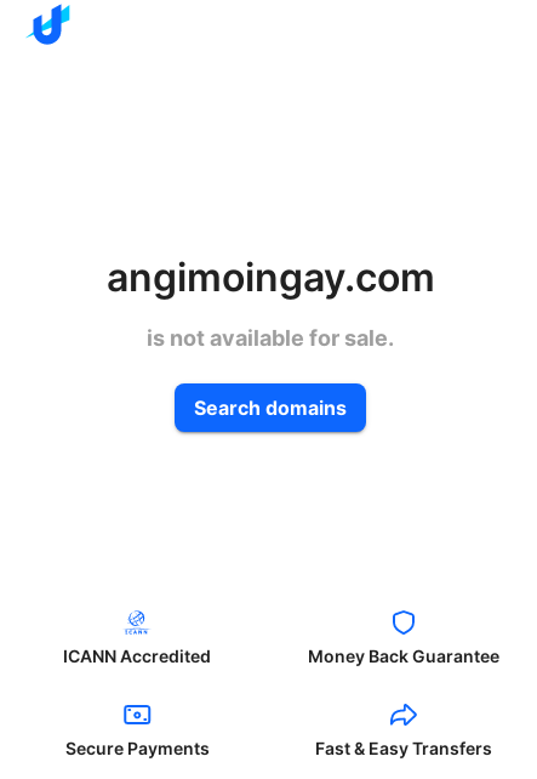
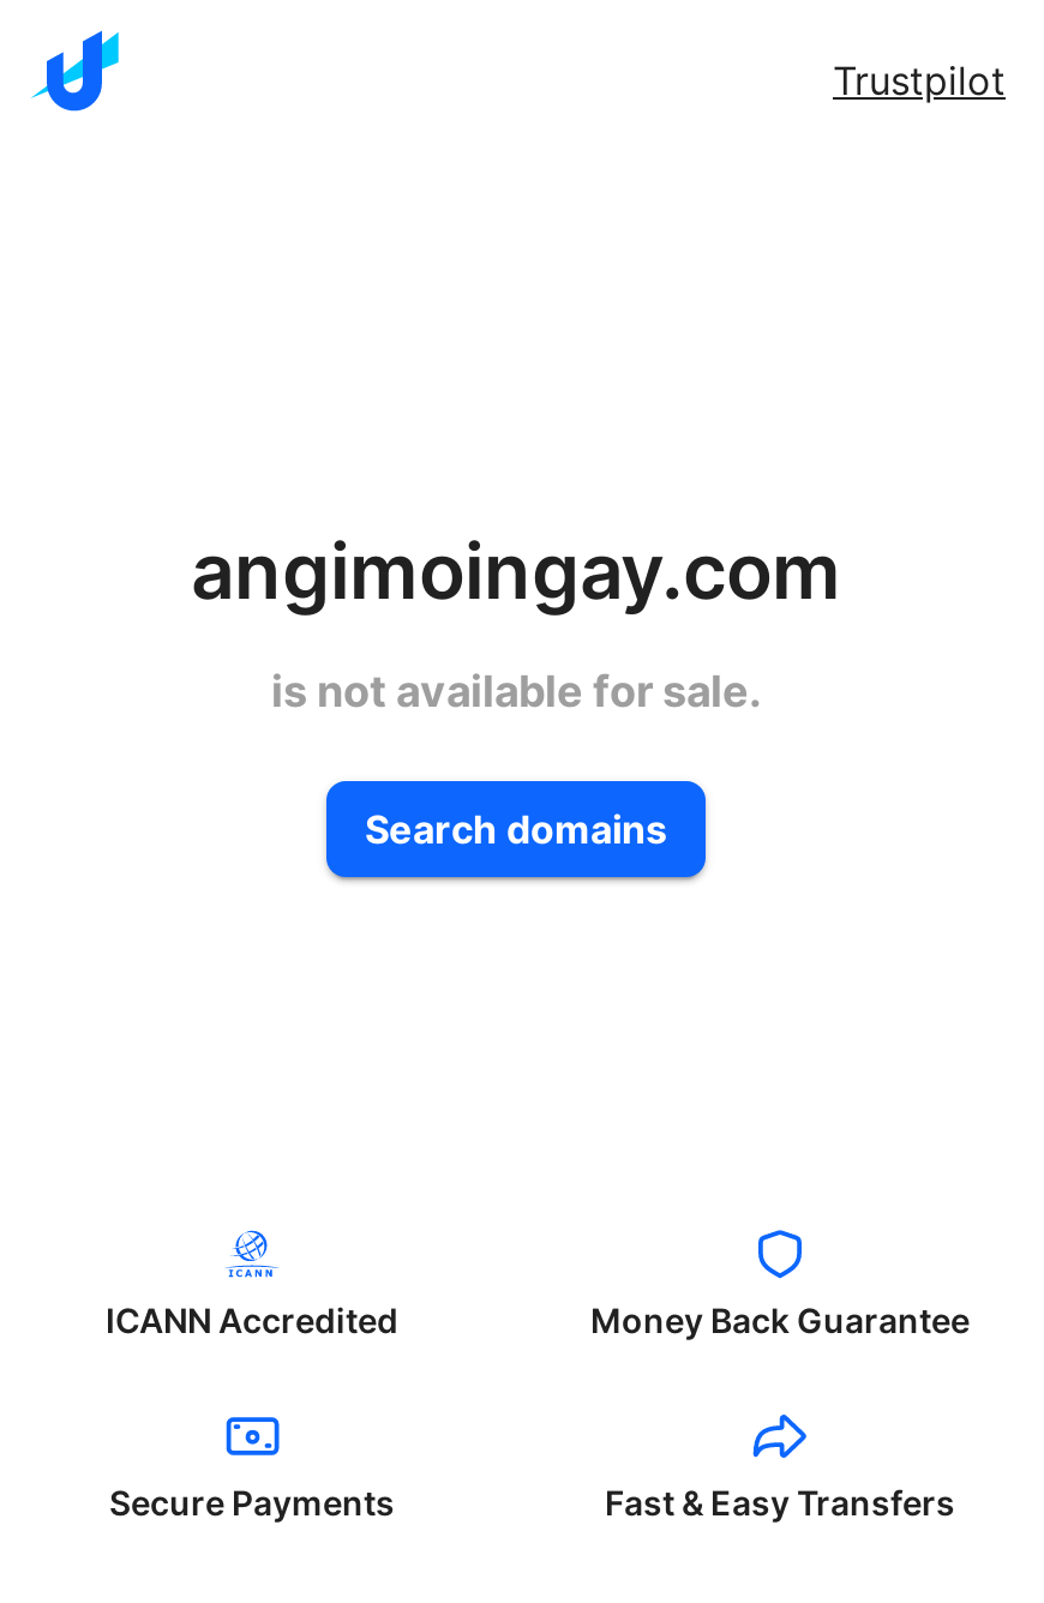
+ Trustpilot
